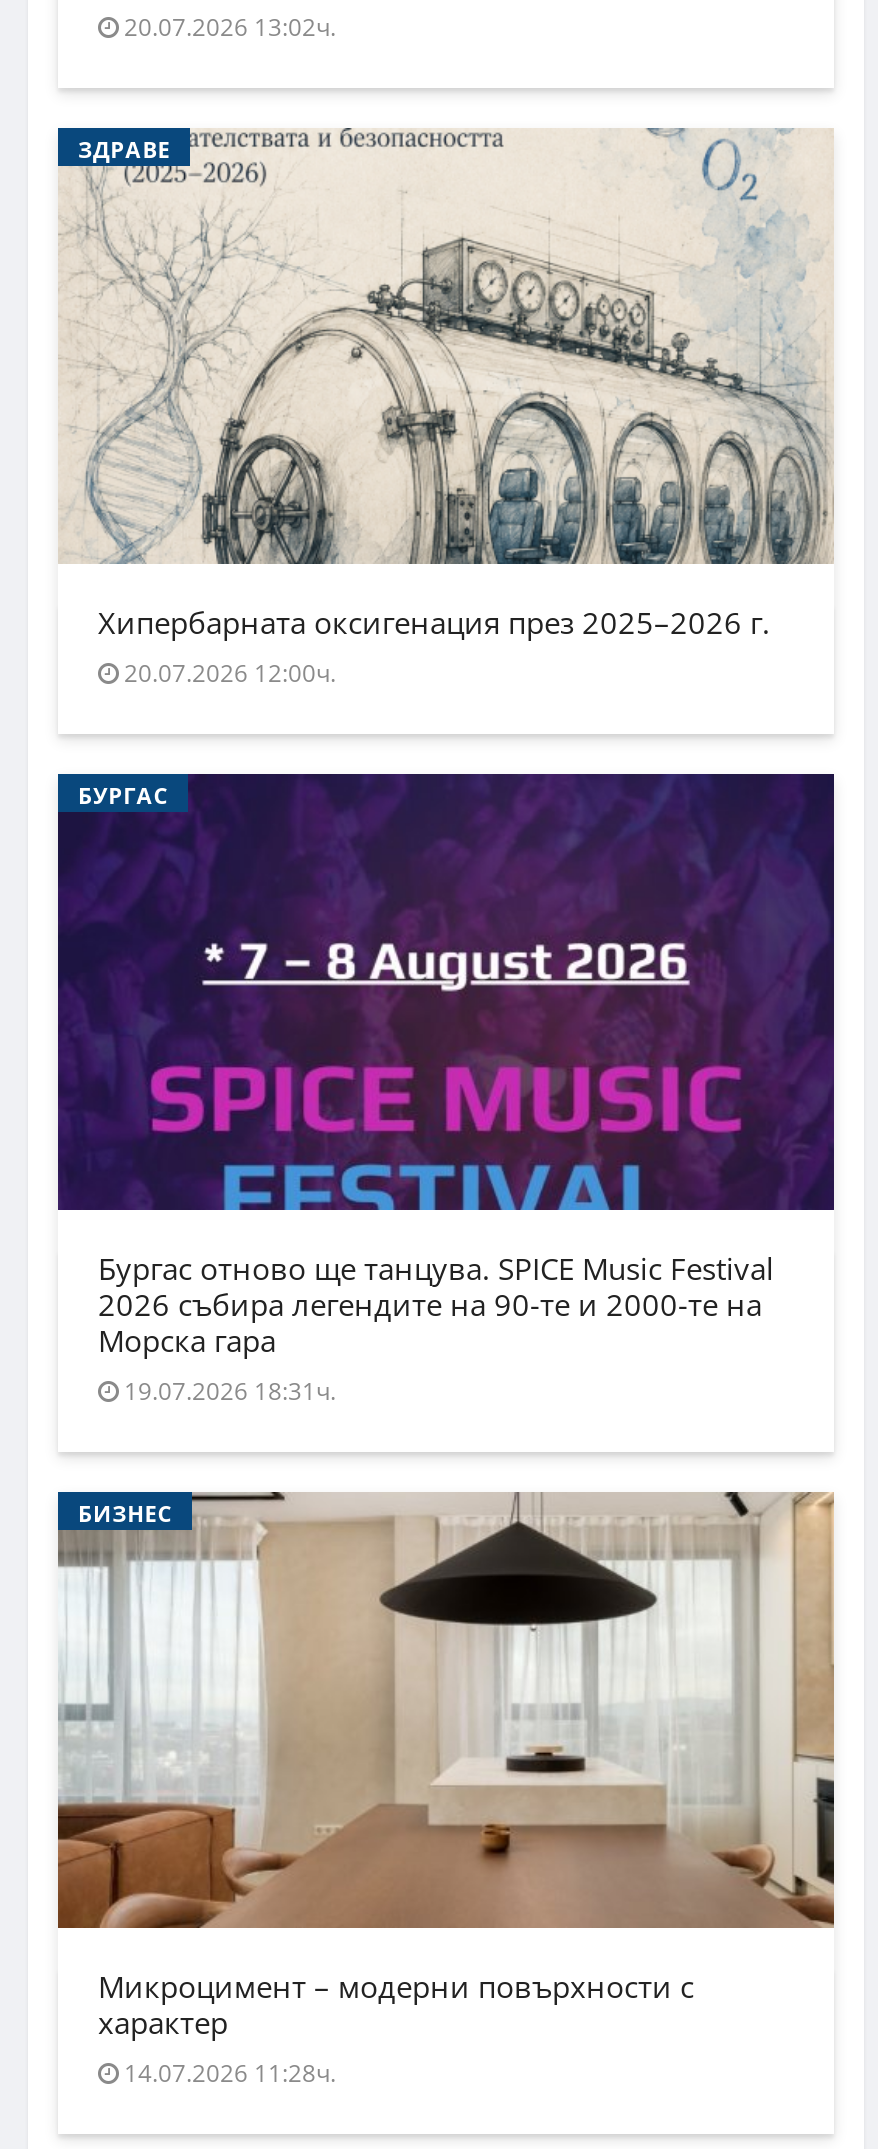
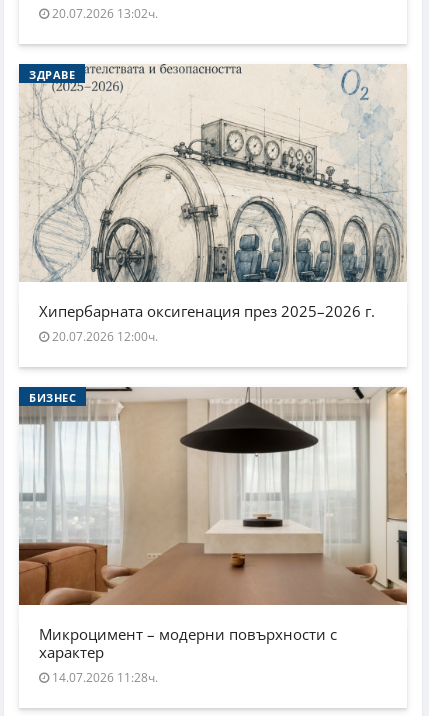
- [image]
- БУРГАС

- Бургас отново ще танцува. SPICE Music Festival
- 2026 събира легендите на 90-те и 2000-те на
- Морска гара
- 19.07.2026 18:31ч.
